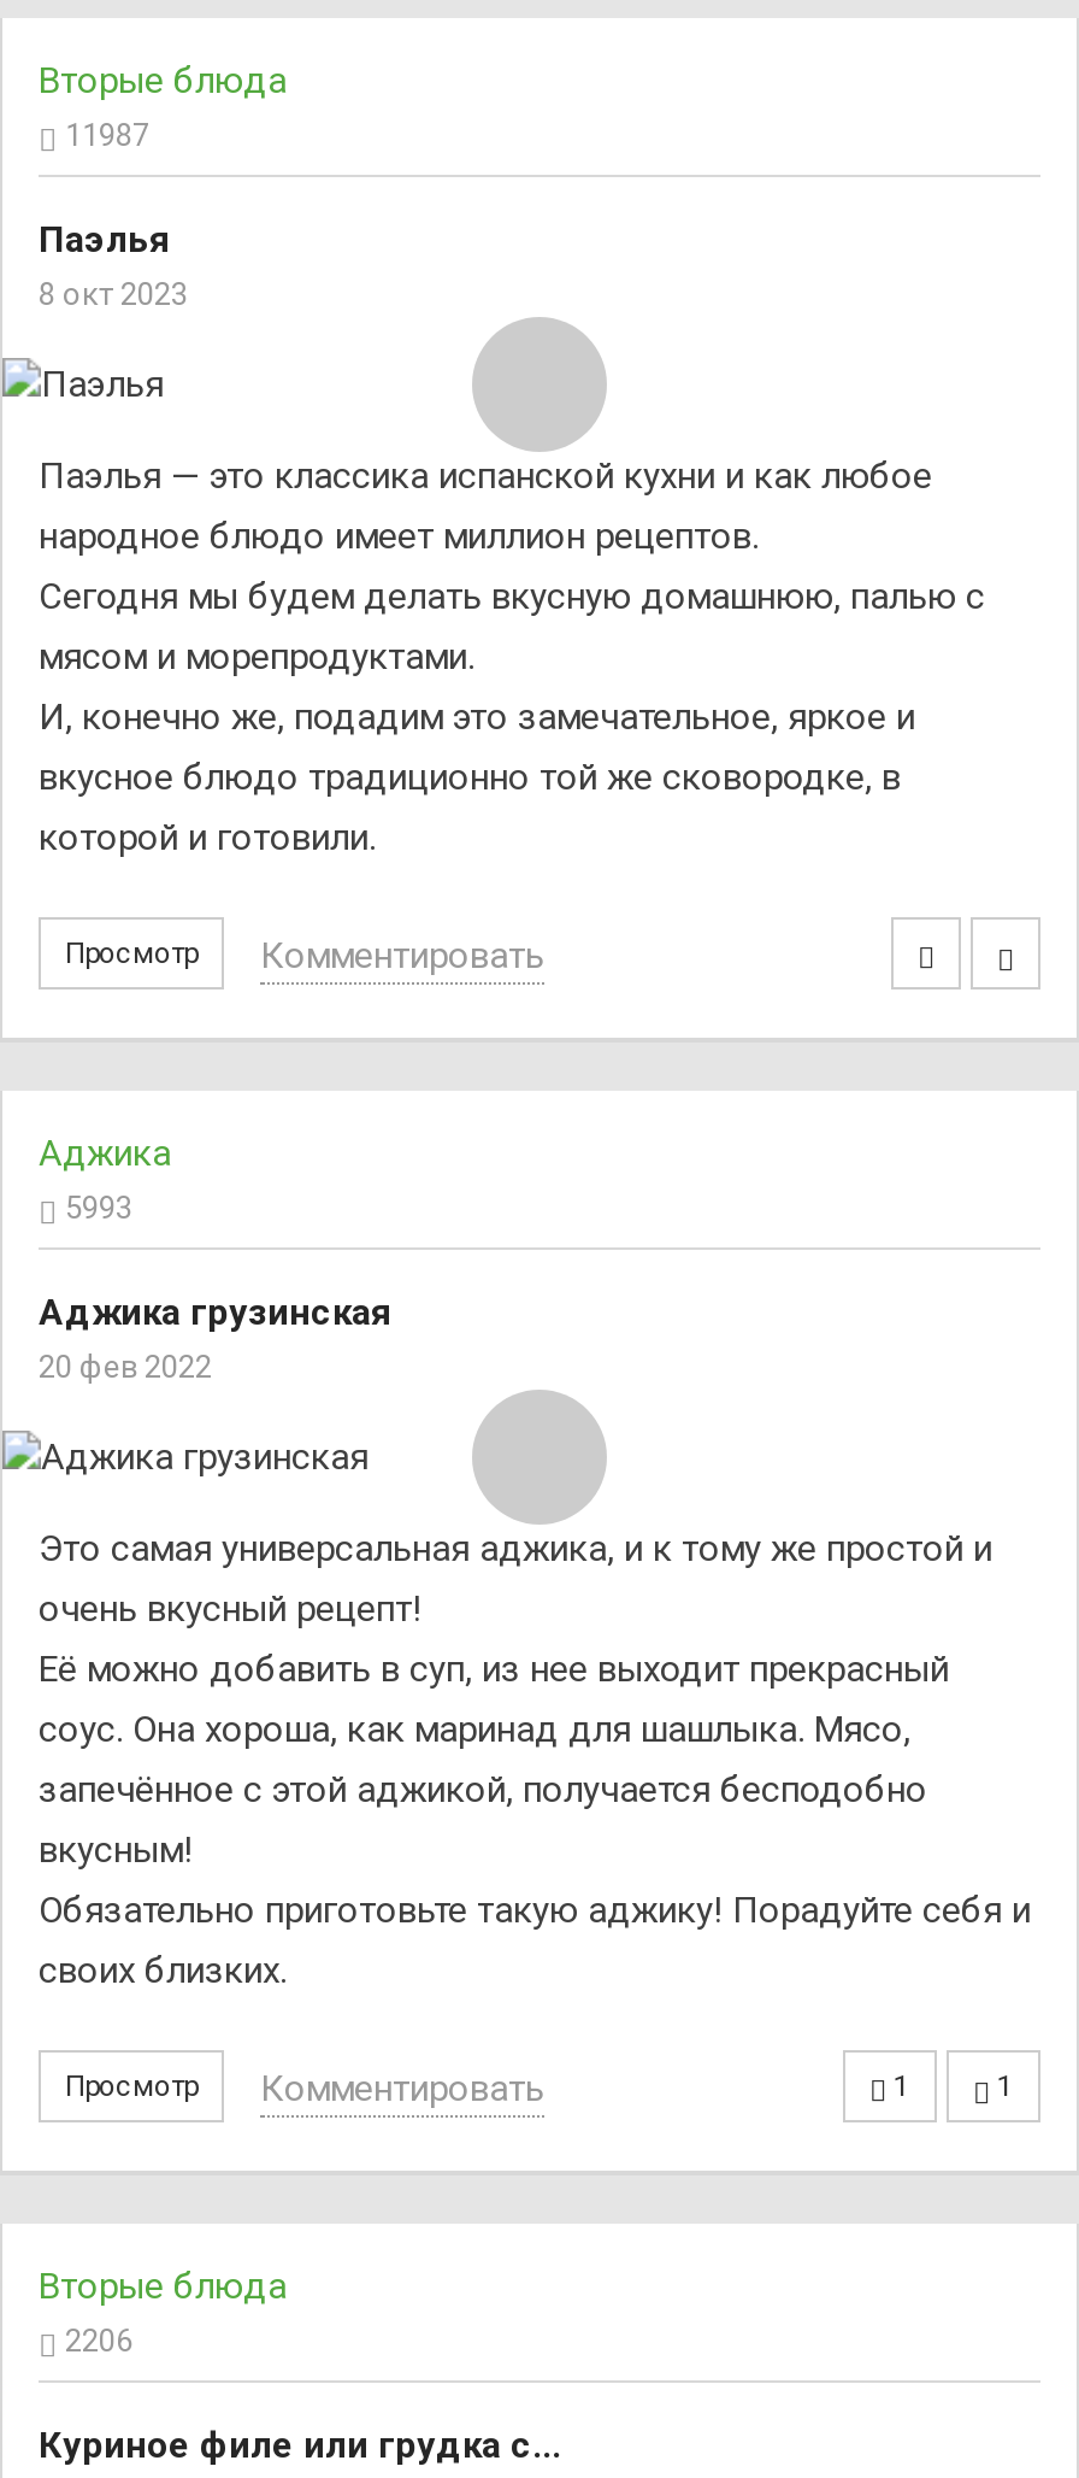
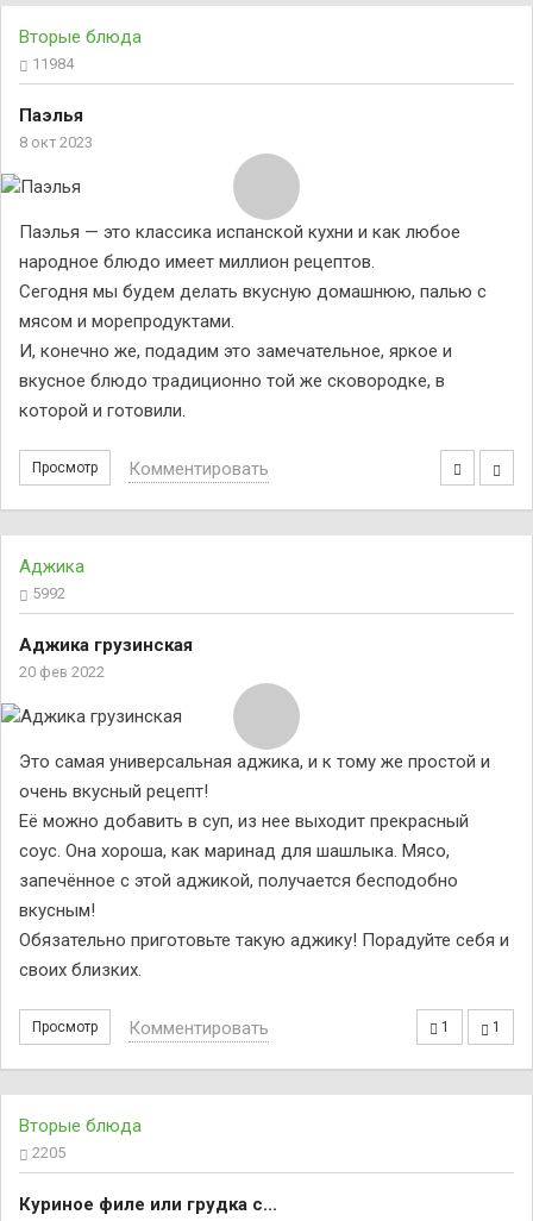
- 11987
+ 11984

- 5993
+ 5992

- 2206
+ 2205
